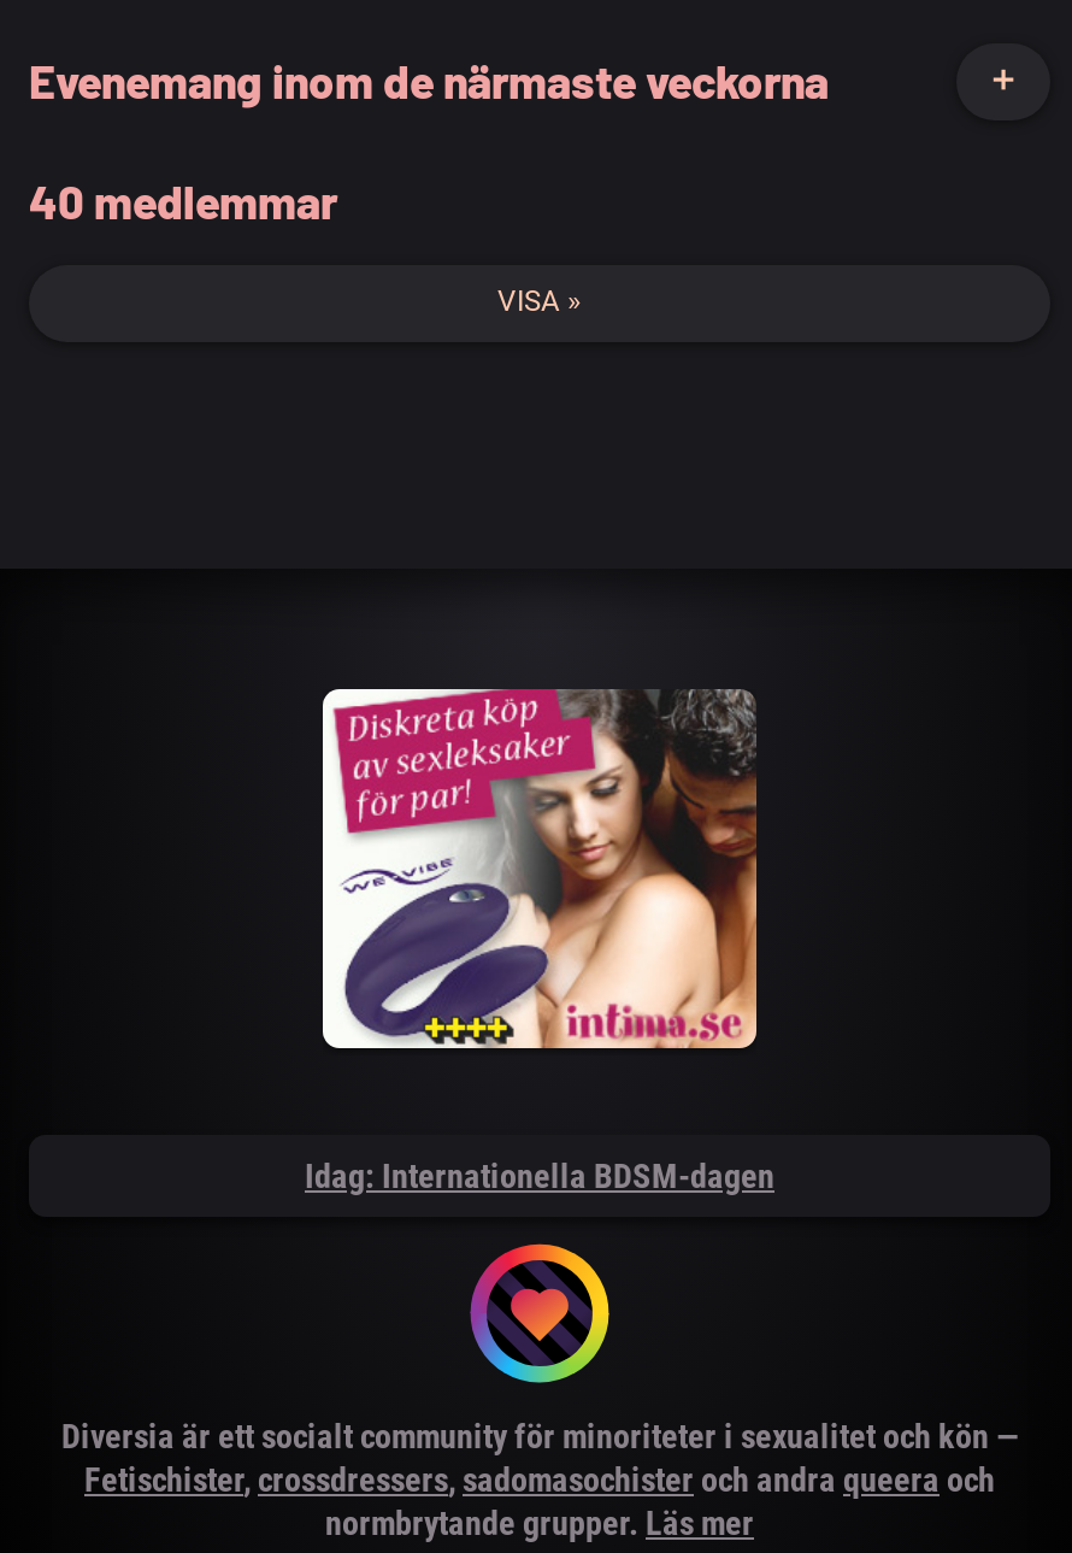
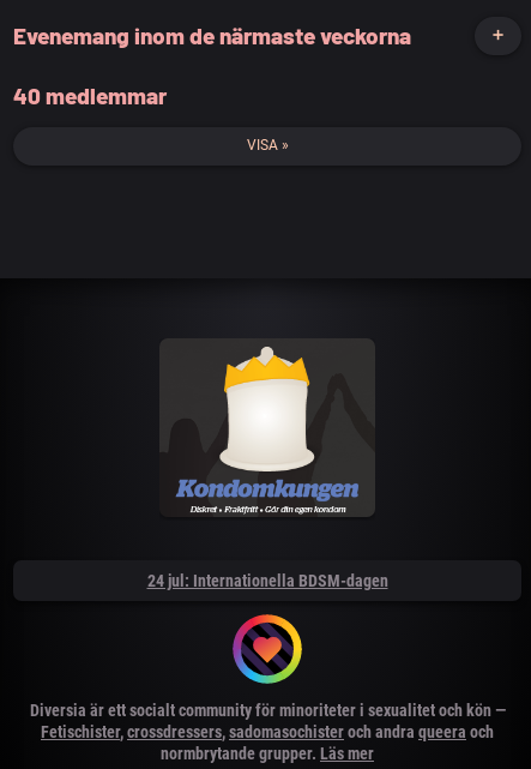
- [image]
+ [image]

- Idag: Internationella BDSM-dagen
+ 24 jul: Internationella BDSM-dagen
